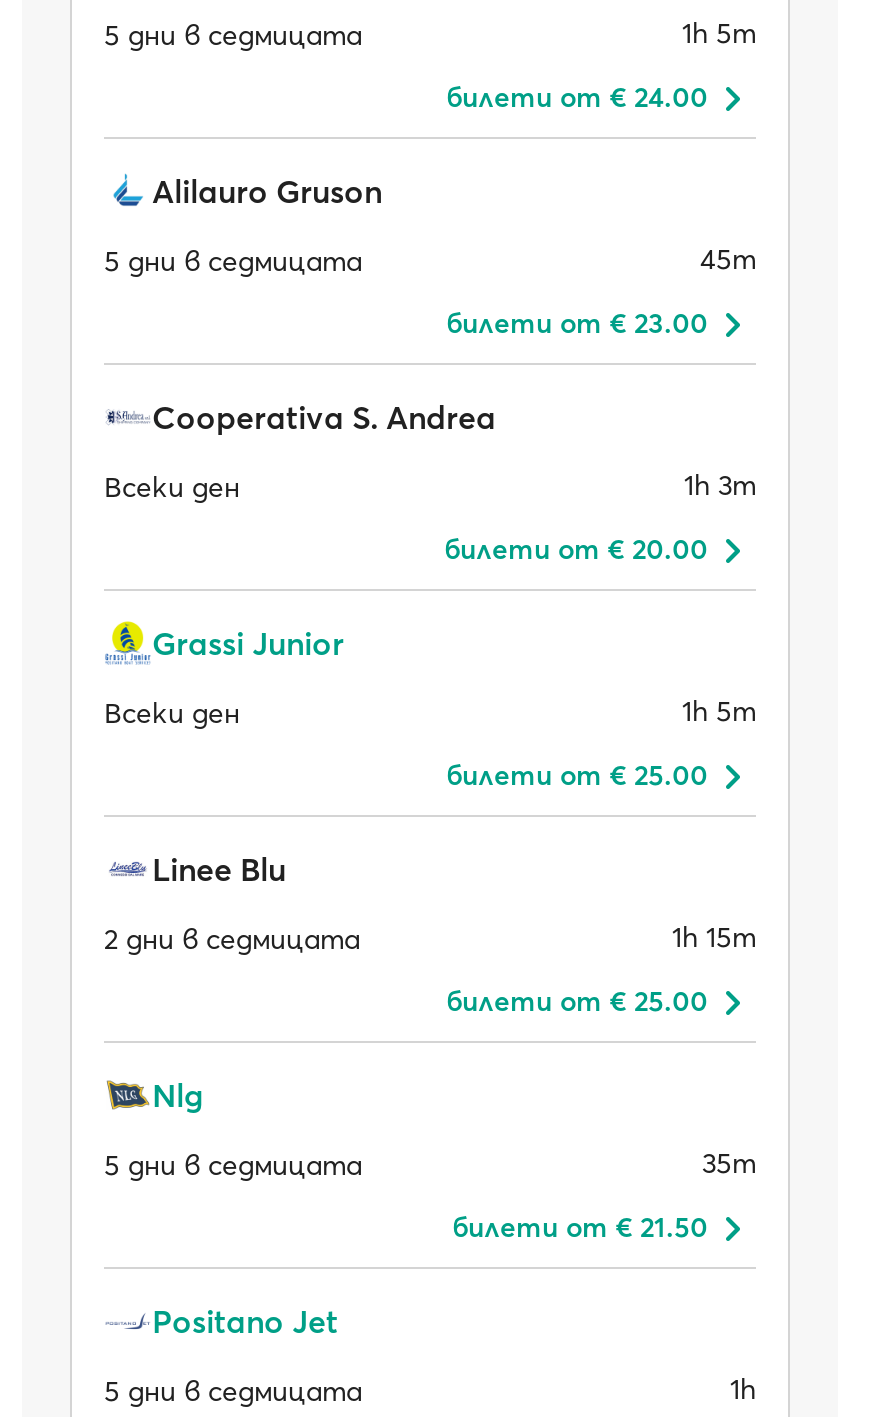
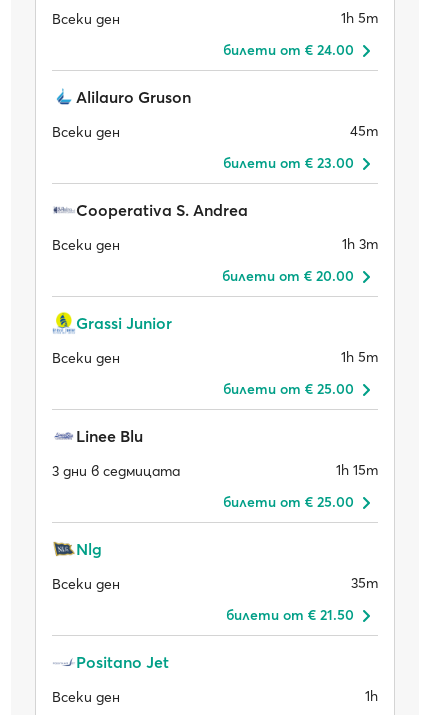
- 5 дни в седмицата
+ Всеки ден

- 5 дни в седмицата
+ Всеки ден

- 2 дни в седмицата
+ 3 дни в седмицата

- 5 дни в седмицата
+ Всеки ден

- 5 дни в седмицата
+ Всеки ден
